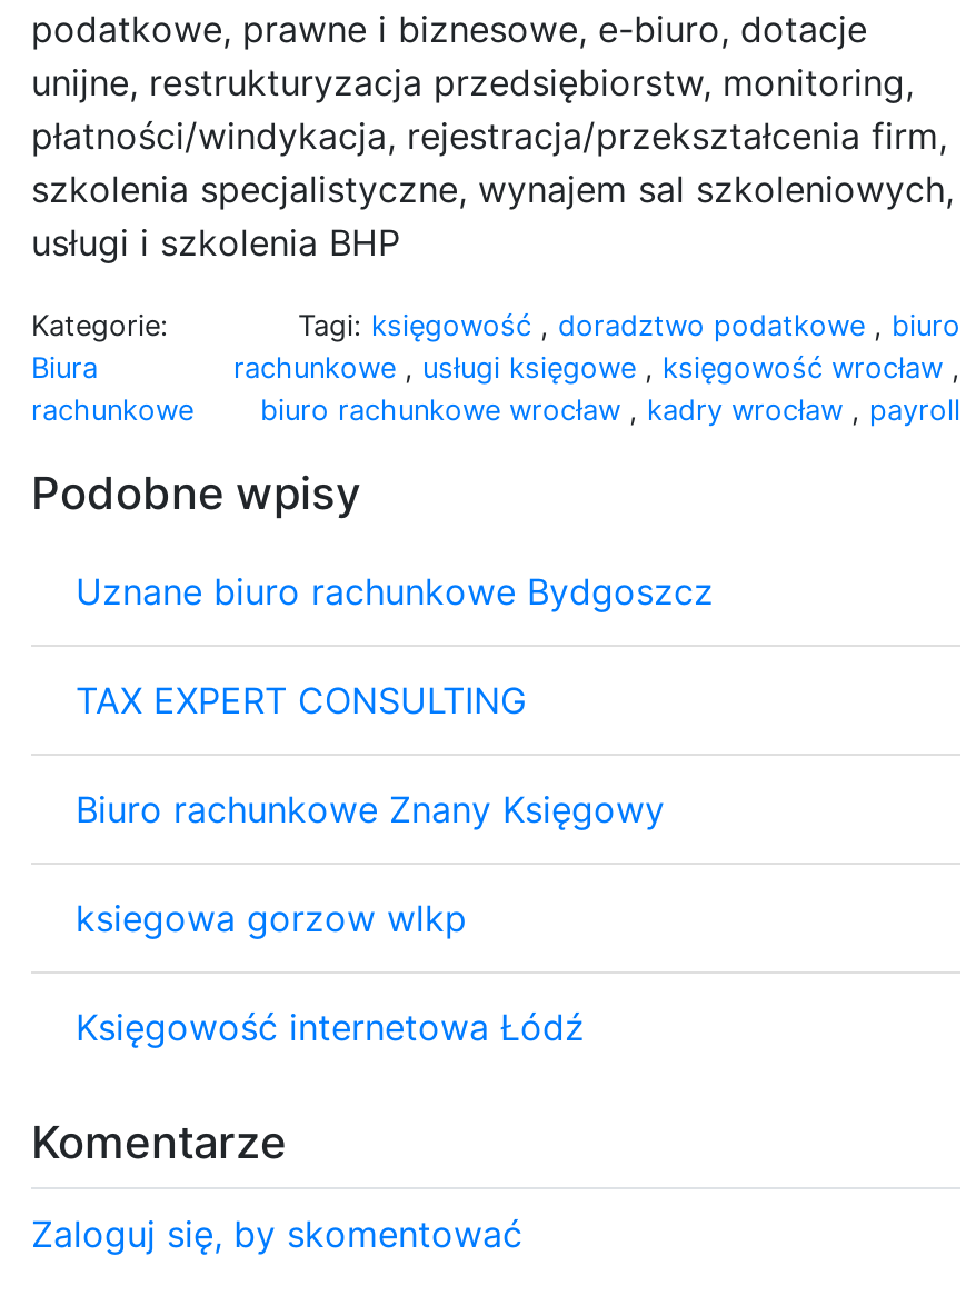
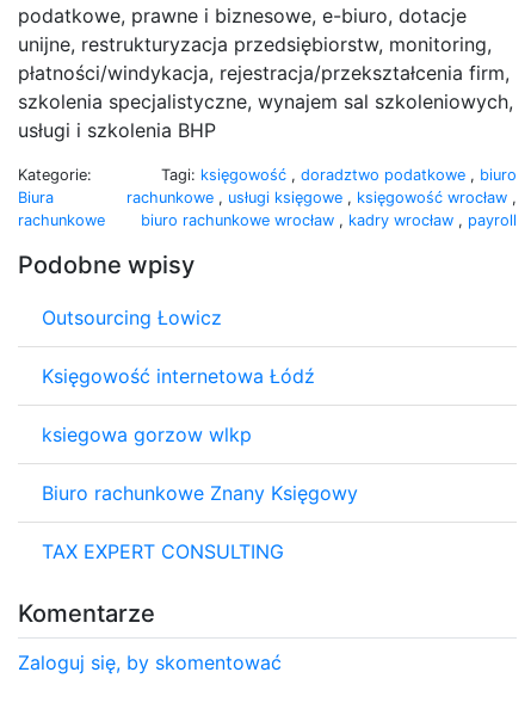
- Uznane biuro rachunkowe Bydgoszcz
+ Outsourcing Łowicz

moved down: ksiegowa gorzow wlkp | Biuro rachunkowe Znany Księgowy | TAX EXPERT CONSULTING

moved up: Księgowość internetowa Łódź
